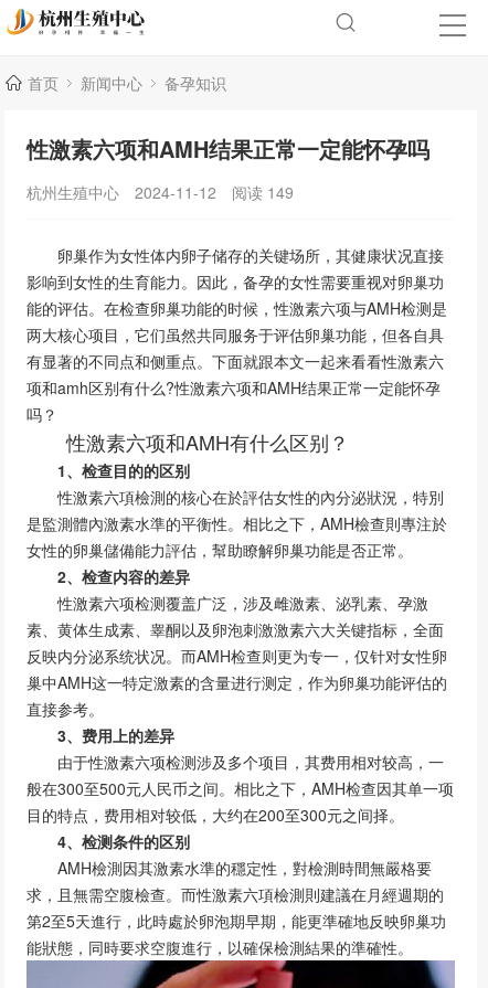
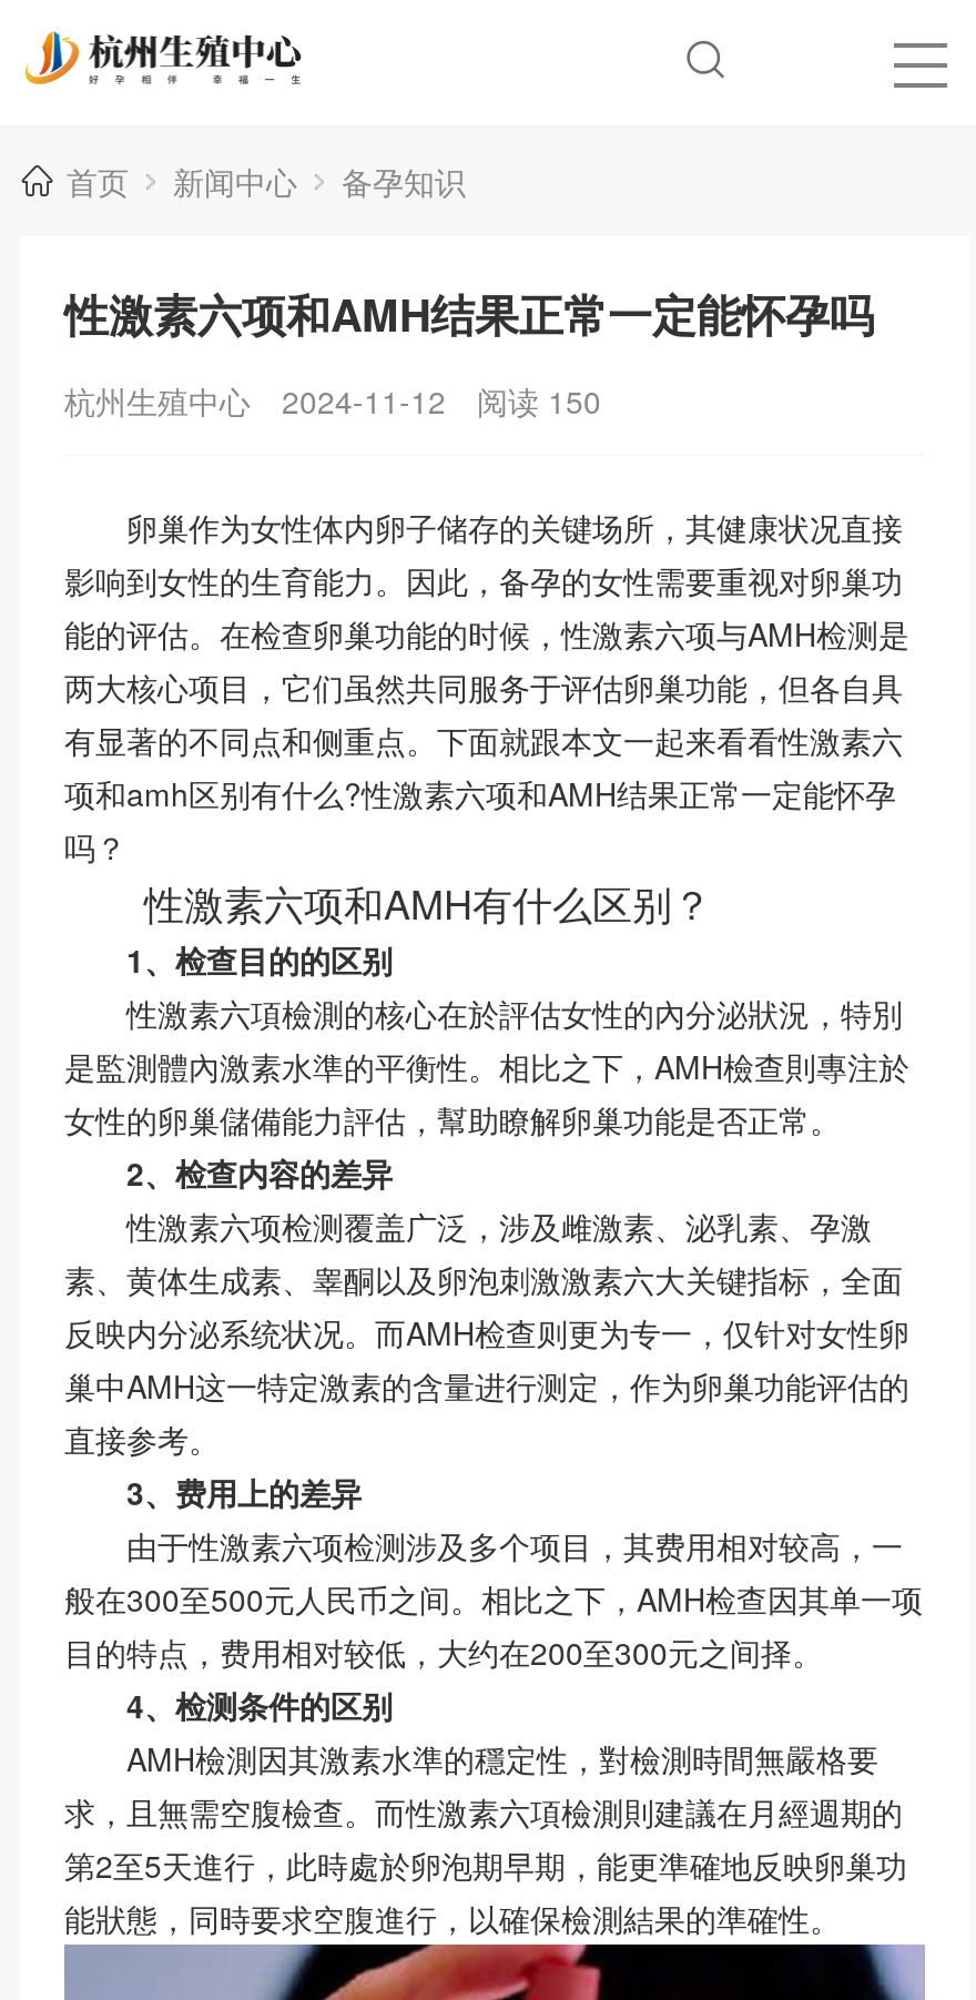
- 杭州生殖中心 2024-11-12 阅读149
+ 杭州生殖中心 2024-11-12 阅读150
